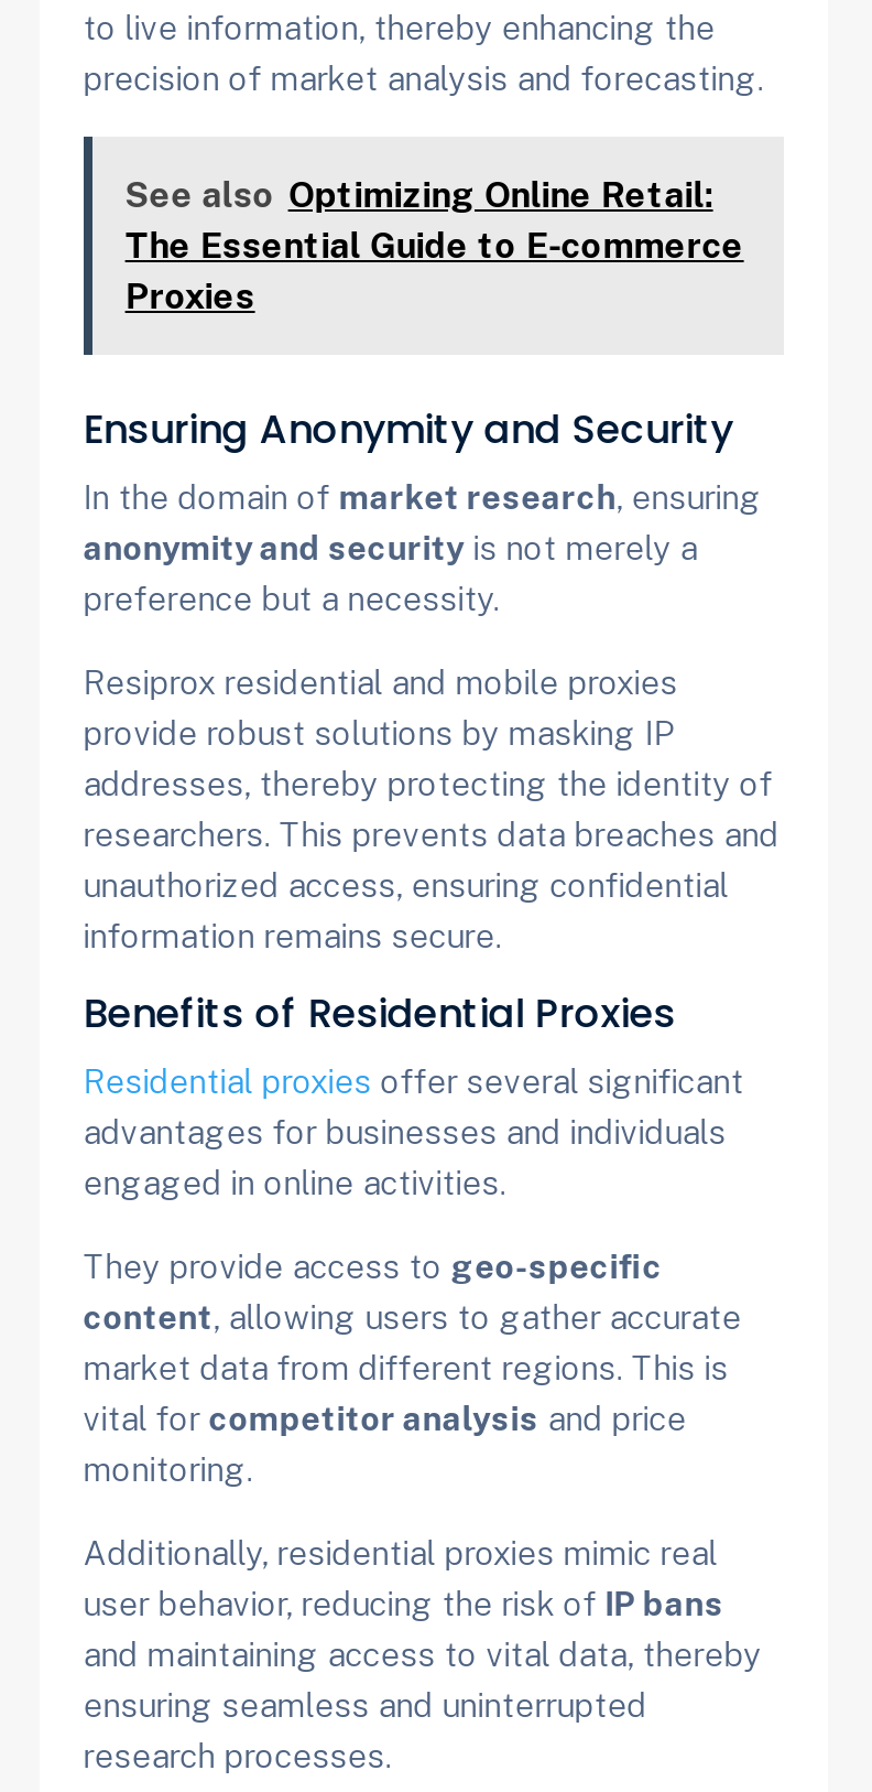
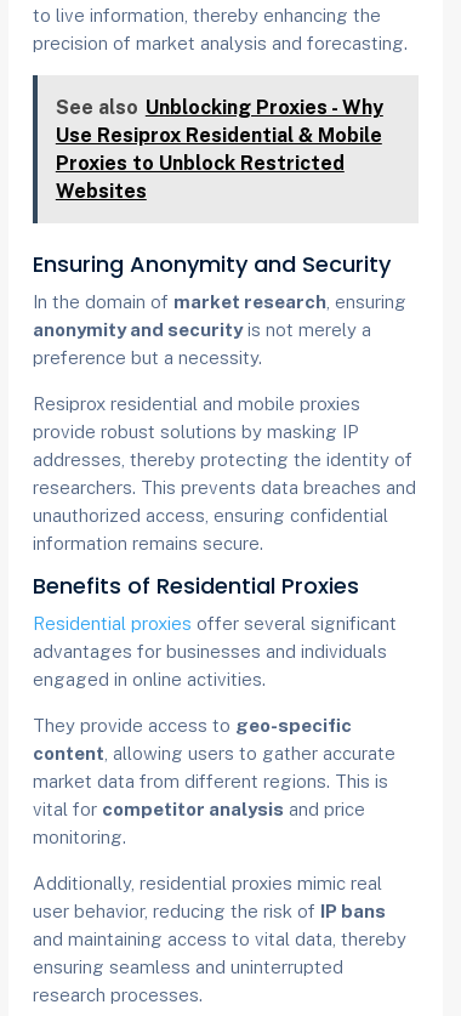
- See also Optimizing Online Retail:
- The Essential Guide to E-commerce
- Proxies
+ See also Unblocking Proxies - Why
+ Use Resiprox Residential & Mobile
+ Proxies to Unblock Restricted
+ Websites
